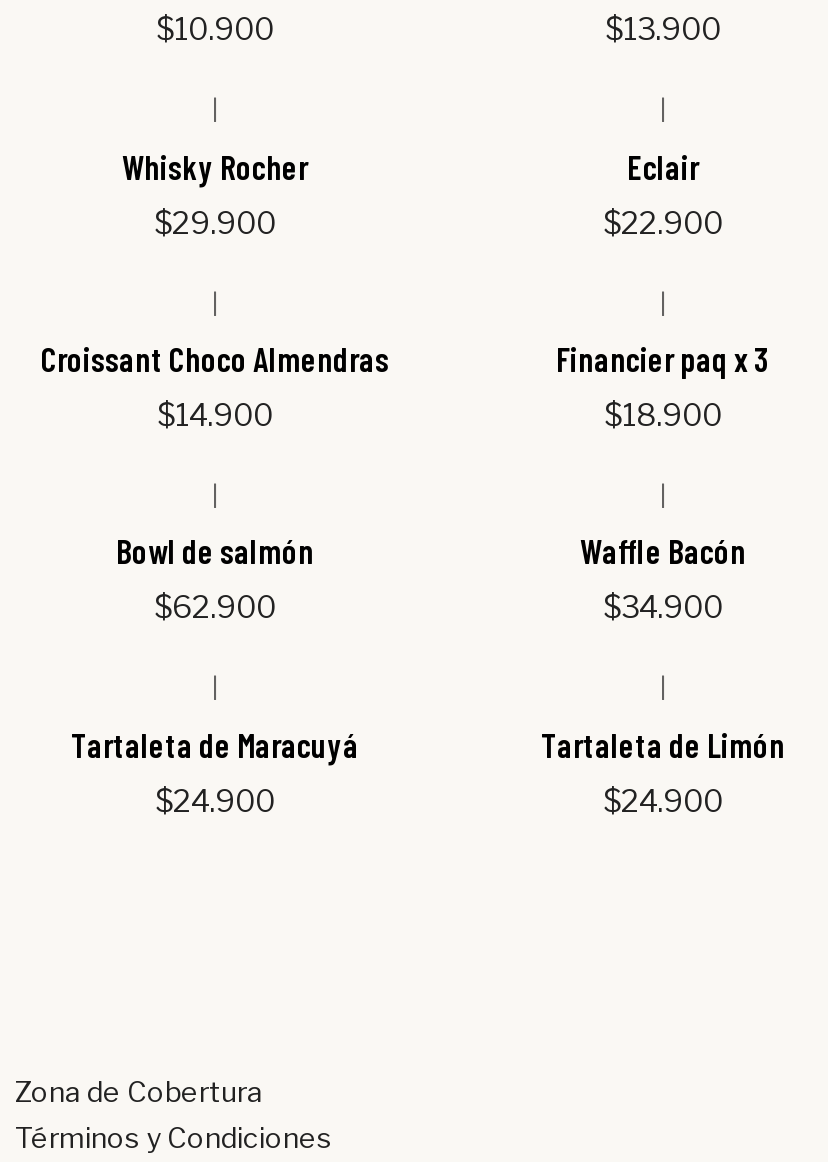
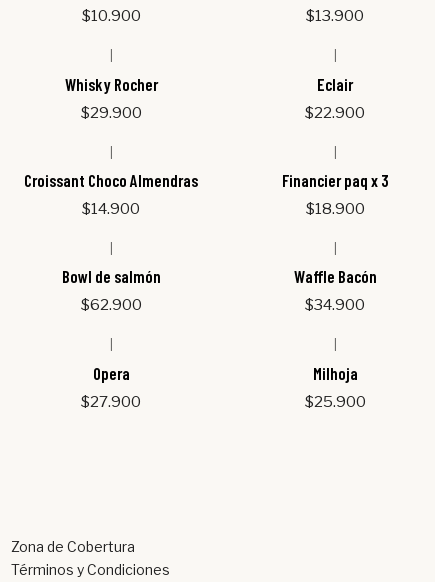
- Tartaleta de Maracuyá
+ Opera

- Tartaleta de Limón
+ Milhoja

- $24.900
+ $27.900

- $24.900
+ $25.900
